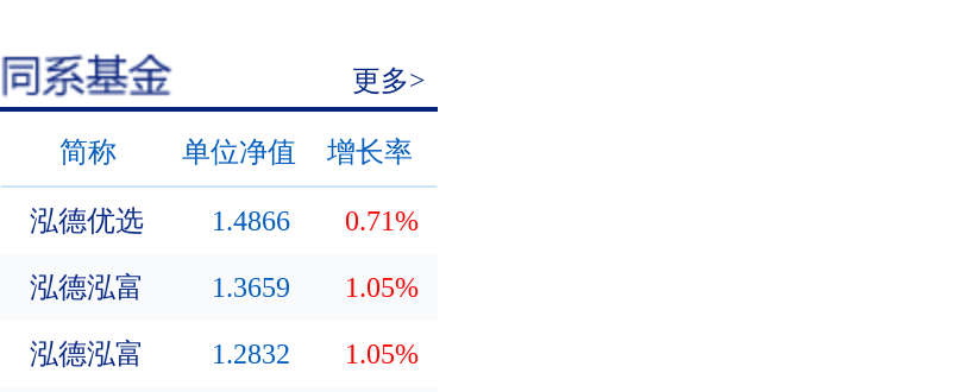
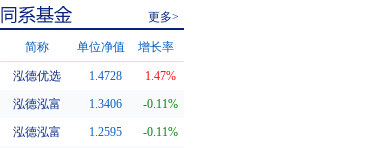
- 1.4866
+ 1.4728

- 0.71%
+ 1.47%

- 1.3659
+ 1.3406

- 1.05%
+ -0.11%

- 1.2832
+ 1.2595

- 1.05%
+ -0.11%
